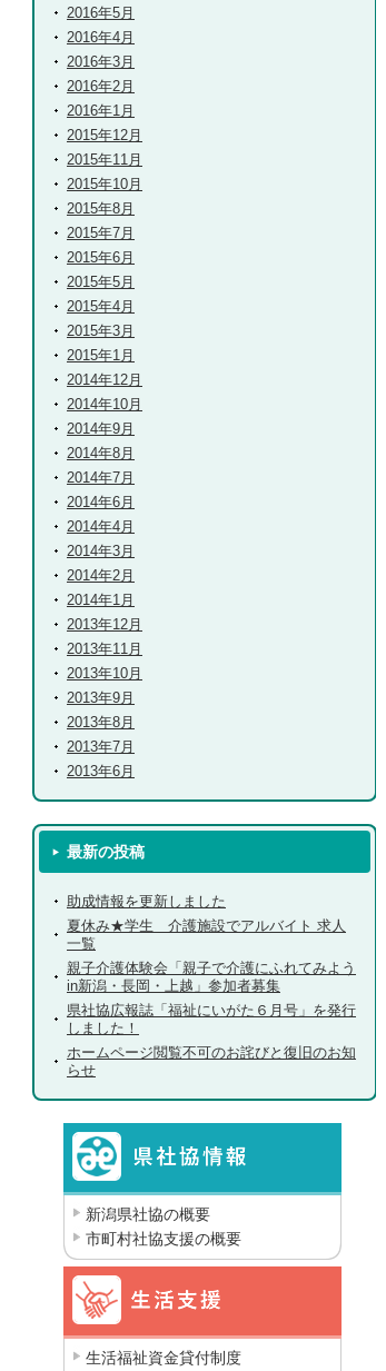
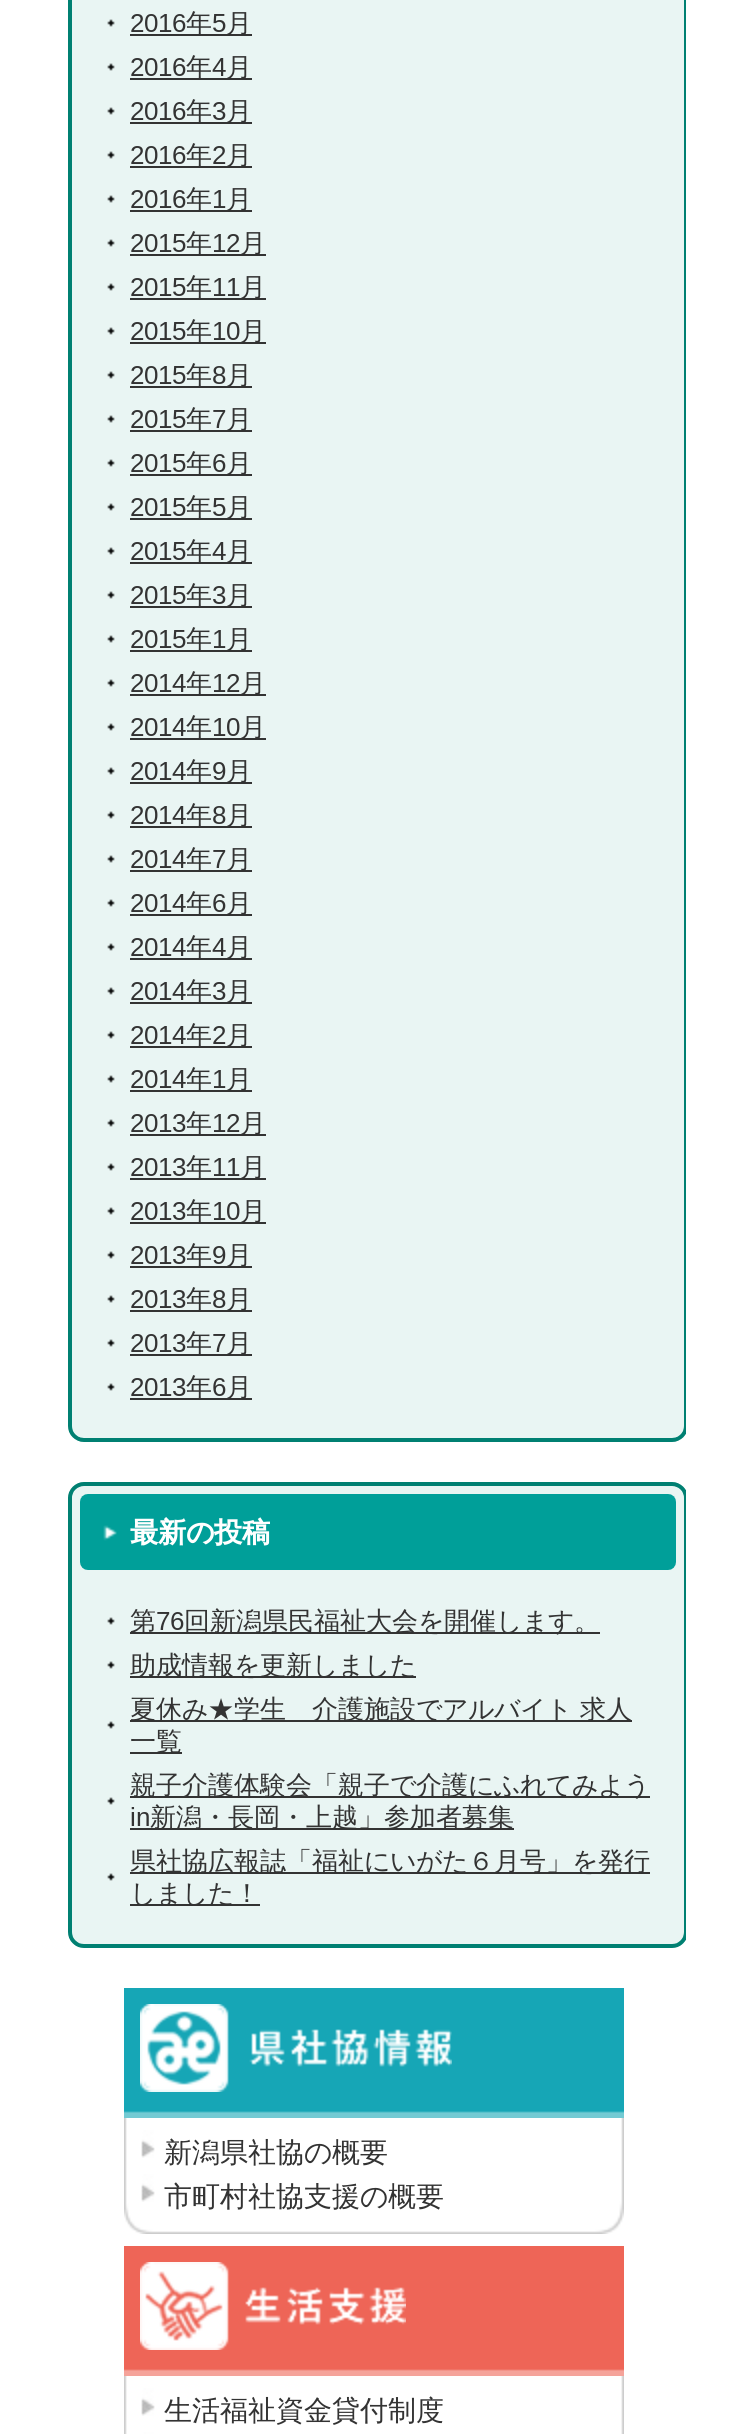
+ 第76回新潟県民福祉大会を開催します。

moved down: 助成情報を更新しました | 親子介護体験会「親子で介護にふれてみよう | in新潟・長岡・上越」参加者募集 | 県社協広報誌「福祉にいがた６月号」を発行 | しました！

- ホームページ閲覧不可のお詫びと復旧のお知
- らせ
